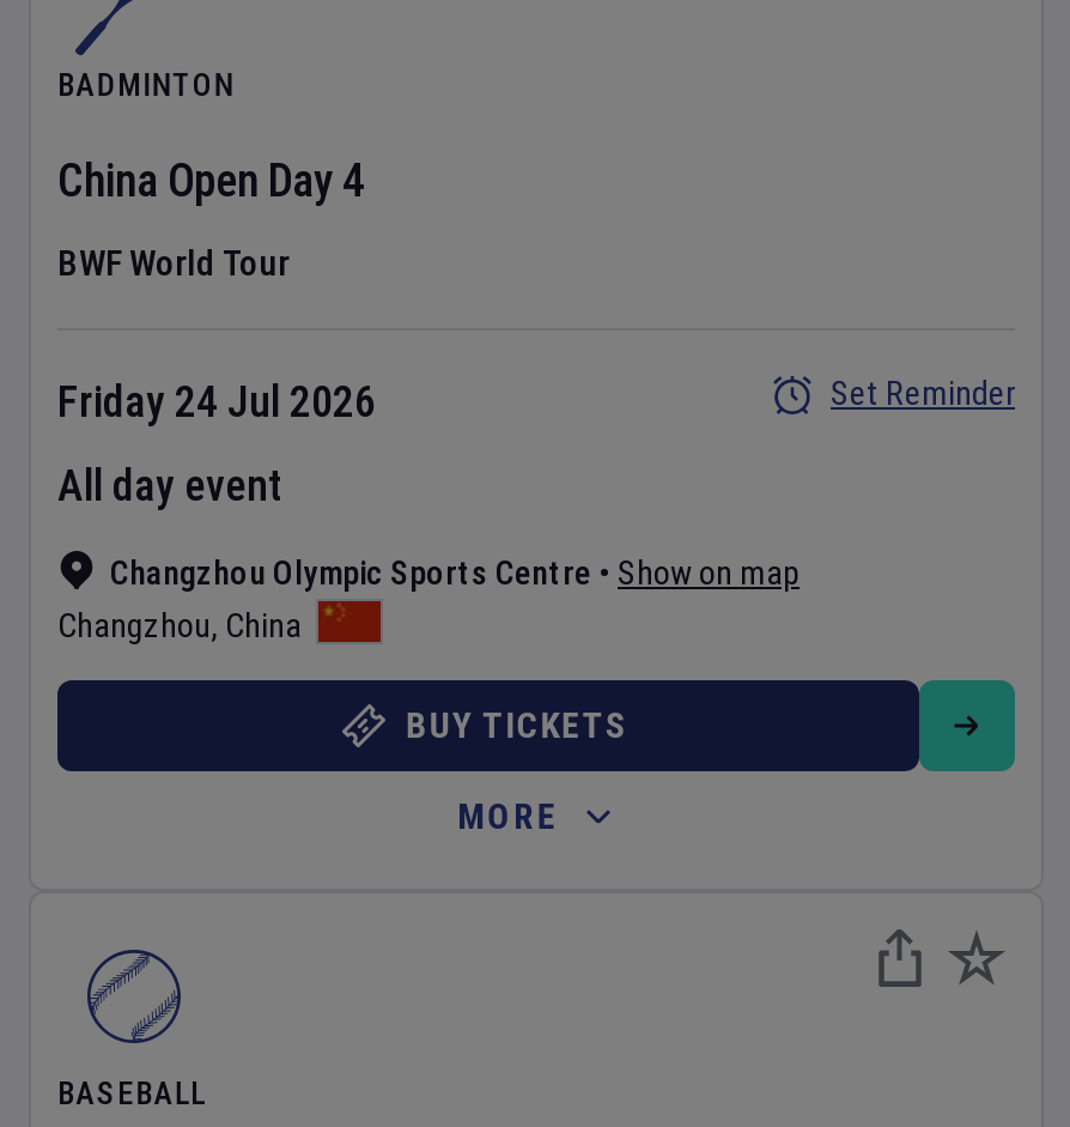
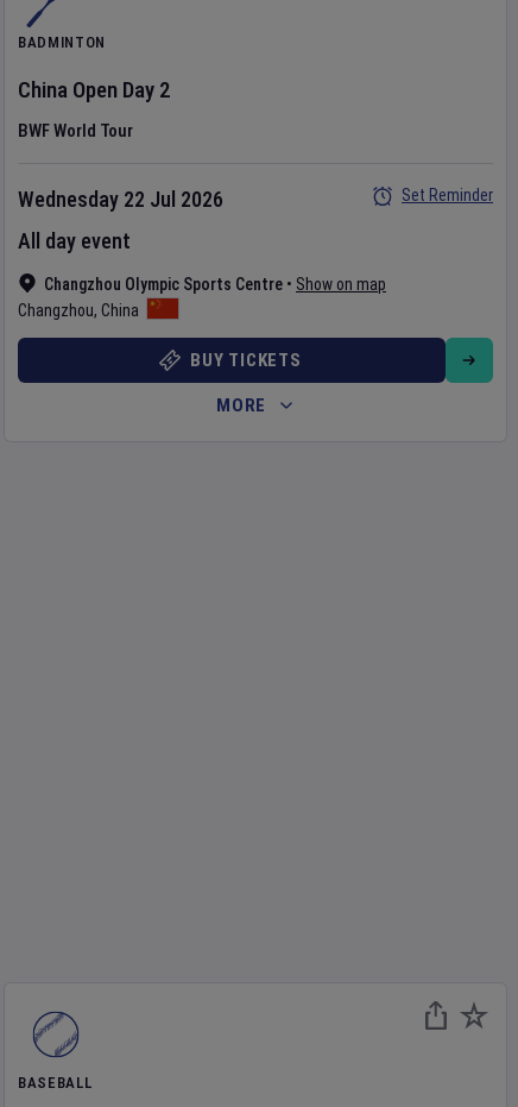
- China Open Day 4
+ China Open Day 2

- Friday 24 Jul 2026
+ Wednesday 22 Jul 2026
